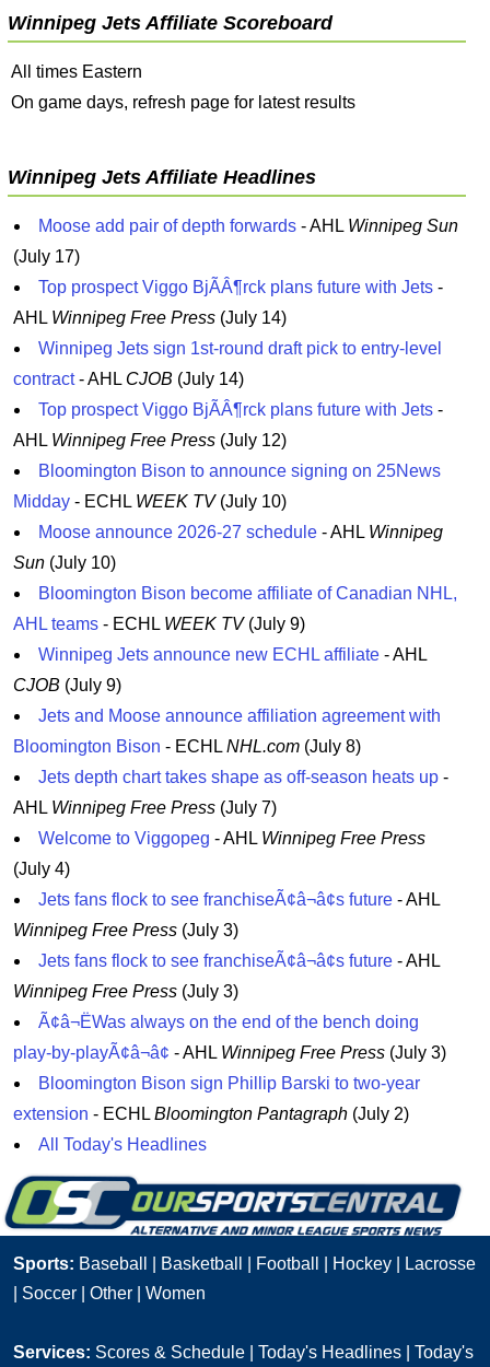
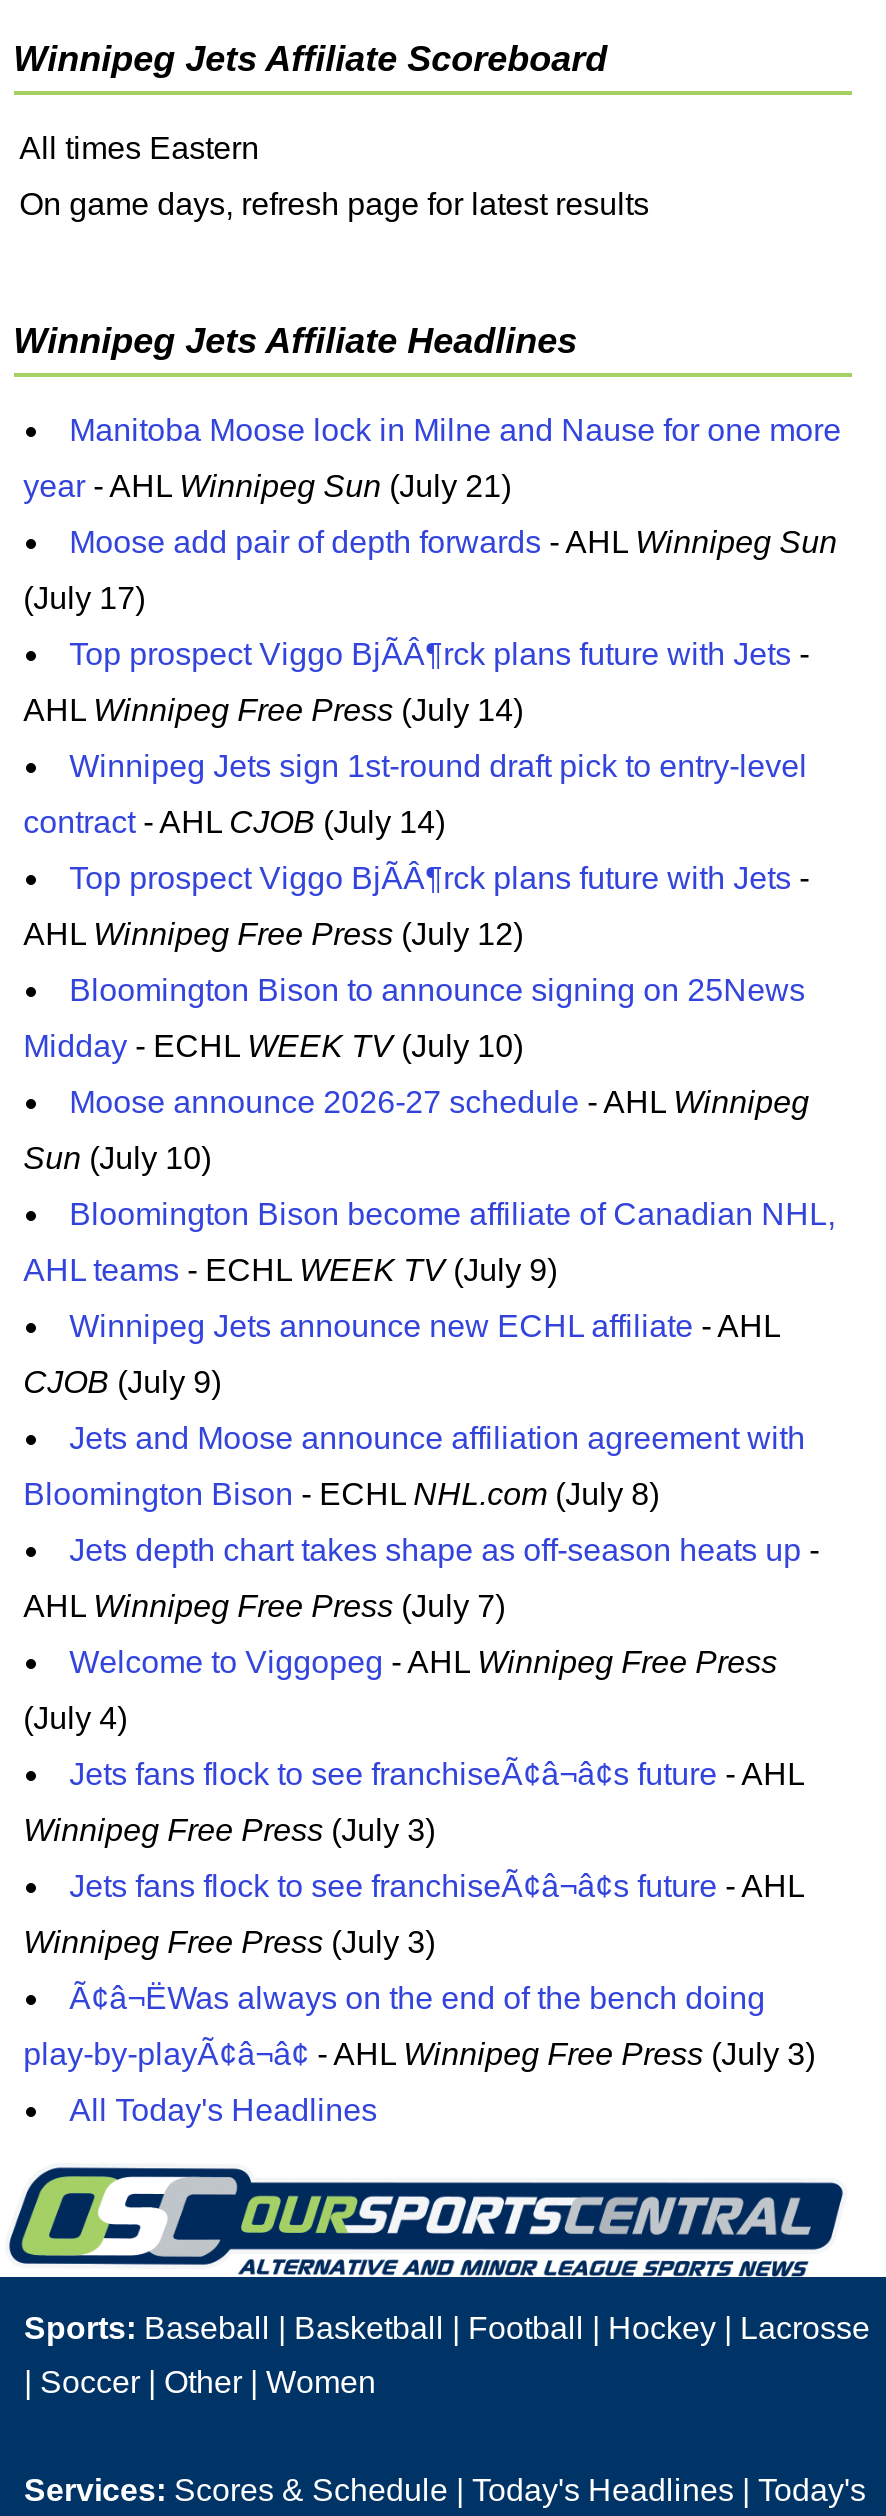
+ Manitoba Moose lock in Milne and Nause for one more
+ year - AHL Winnipeg Sun (July 21)

moved down: Moose add pair of depth forwards - AHL Winnipeg Sun | (July 17) | AHL Winnipeg Free Press (July 14) | ... | Winnipeg Free Press (July 3) | Winnipeg Free Press (July 3)

- Bloomington Bison sign Phillip Barski to two-year
- extension - ECHL Bloomington Pantagraph (July 2)
